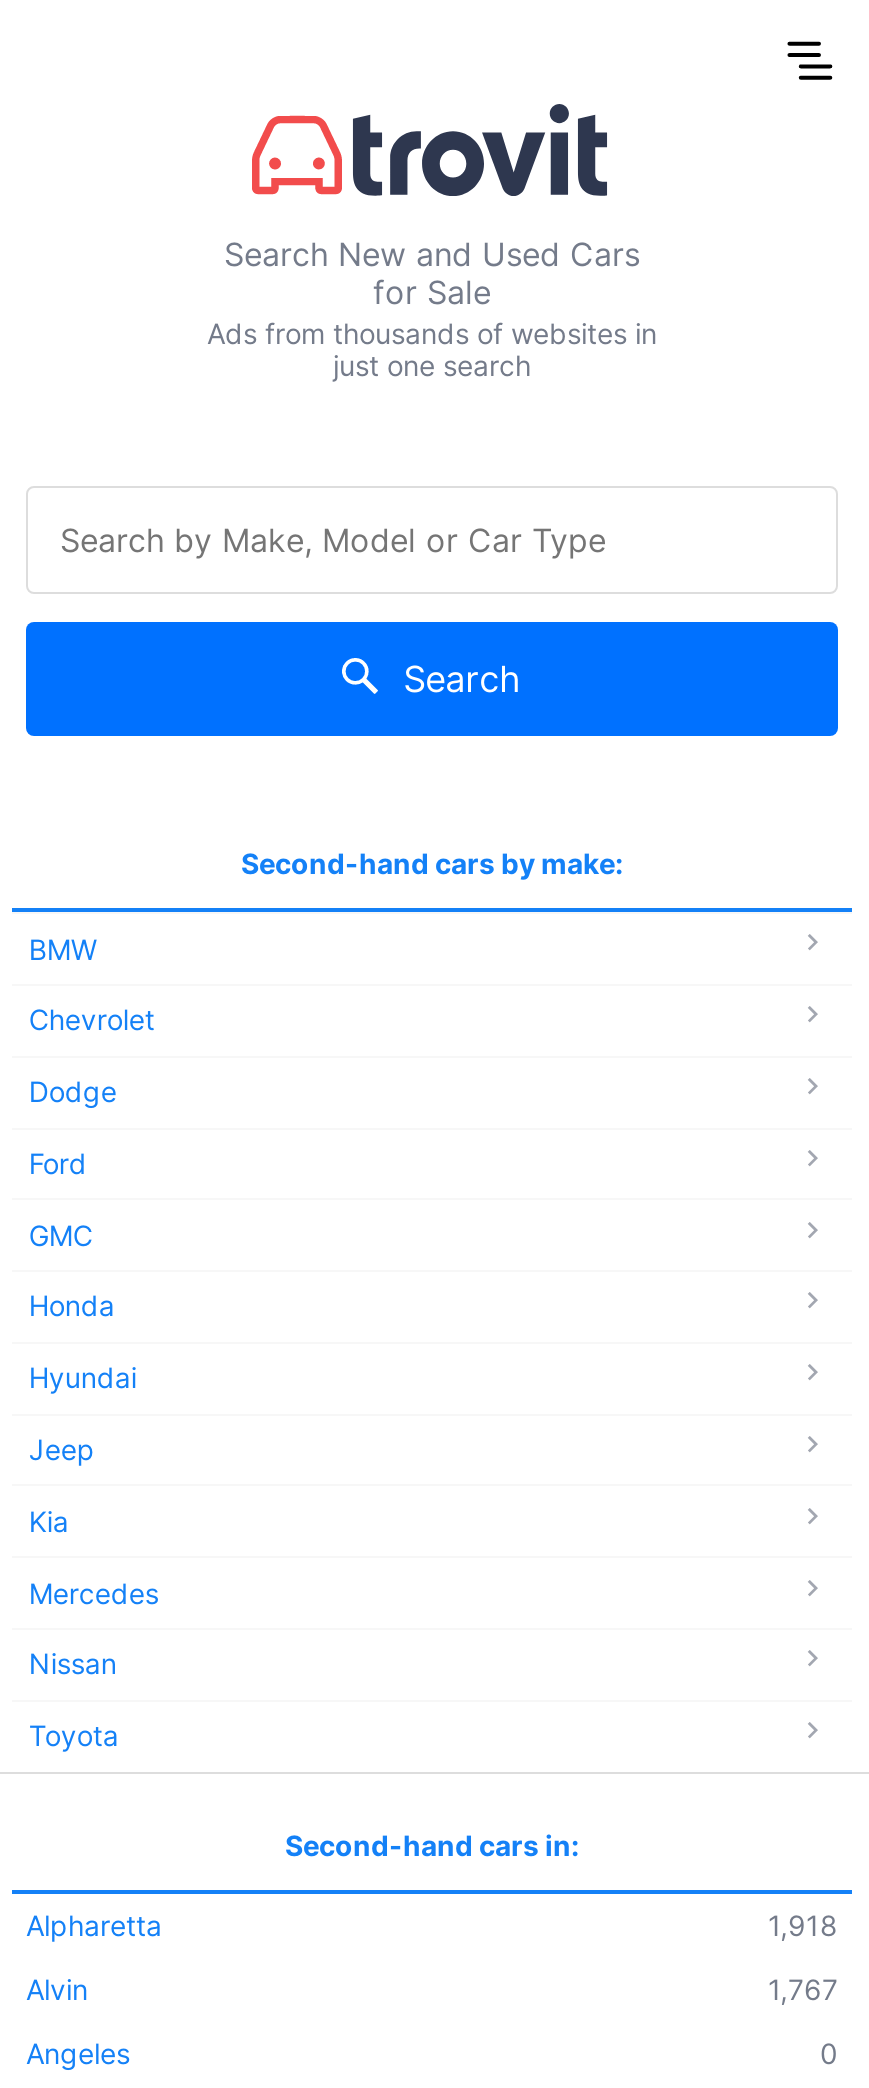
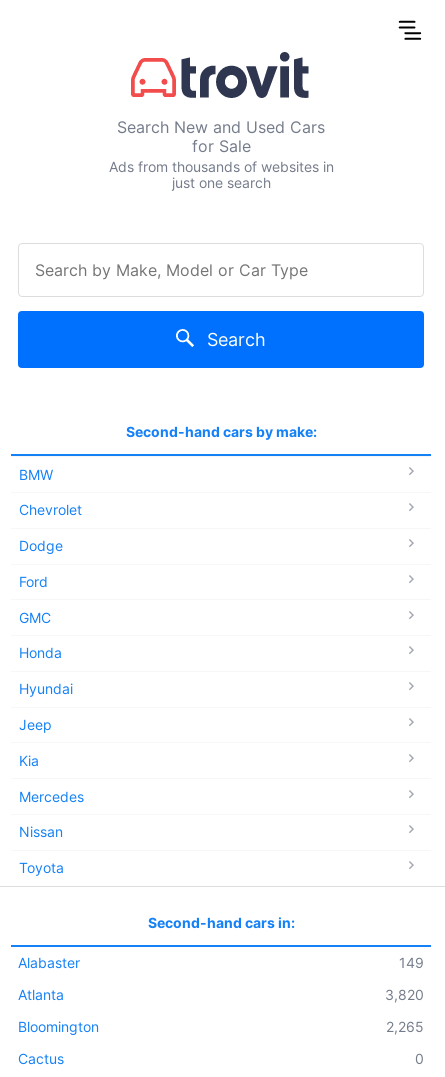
- Alpharetta
- 1,918
- Alvin
- 1,767
- Angeles
+ Alabaster
+ 149
+ Atlanta
+ 3,820
+ Bloomington
+ 2,265
+ Cactus
